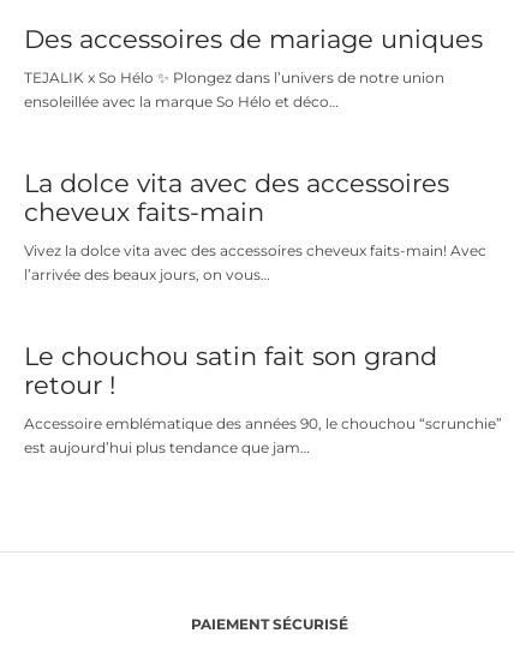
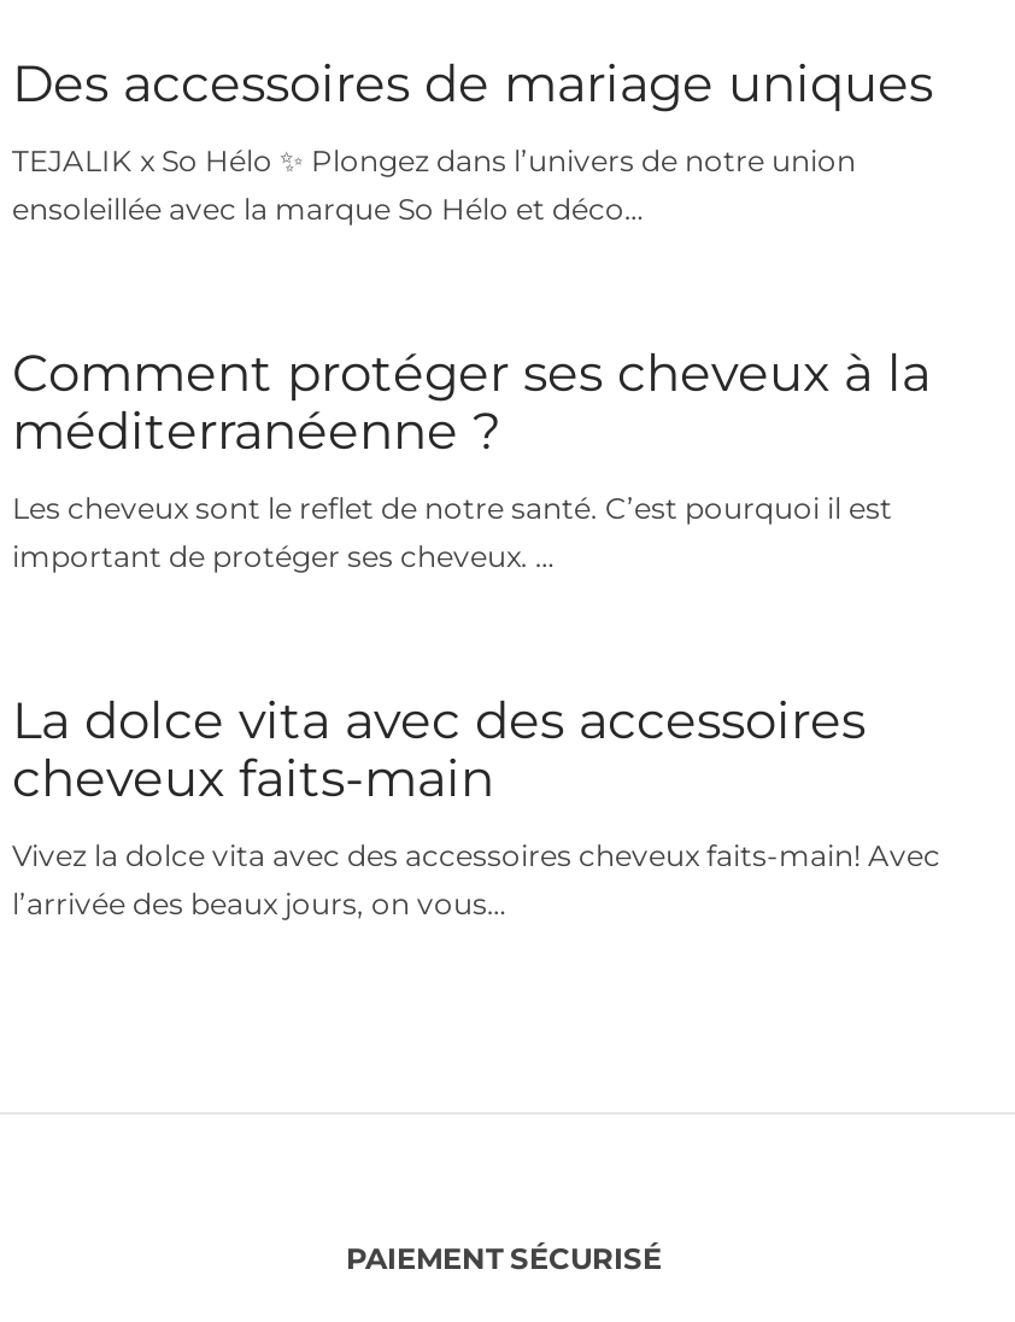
+ Comment protéger ses cheveux à la
+ méditerranéenne ?
+ Les cheveux sont le reflet de notre santé. C’est pourquoi il est
+ important de protéger ses cheveux. …

moved down: La dolce vita avec des accessoires | cheveux faits-main | Vivez la dolce vita avec des accessoires cheveux faits-main! Avec | l’arrivée des beaux jours, on vous…

- Le chouchou satin fait son grand
- retour !
- Accessoire emblématique des années 90, le chouchou “scrunchie”
- est aujourd’hui plus tendance que jam…
